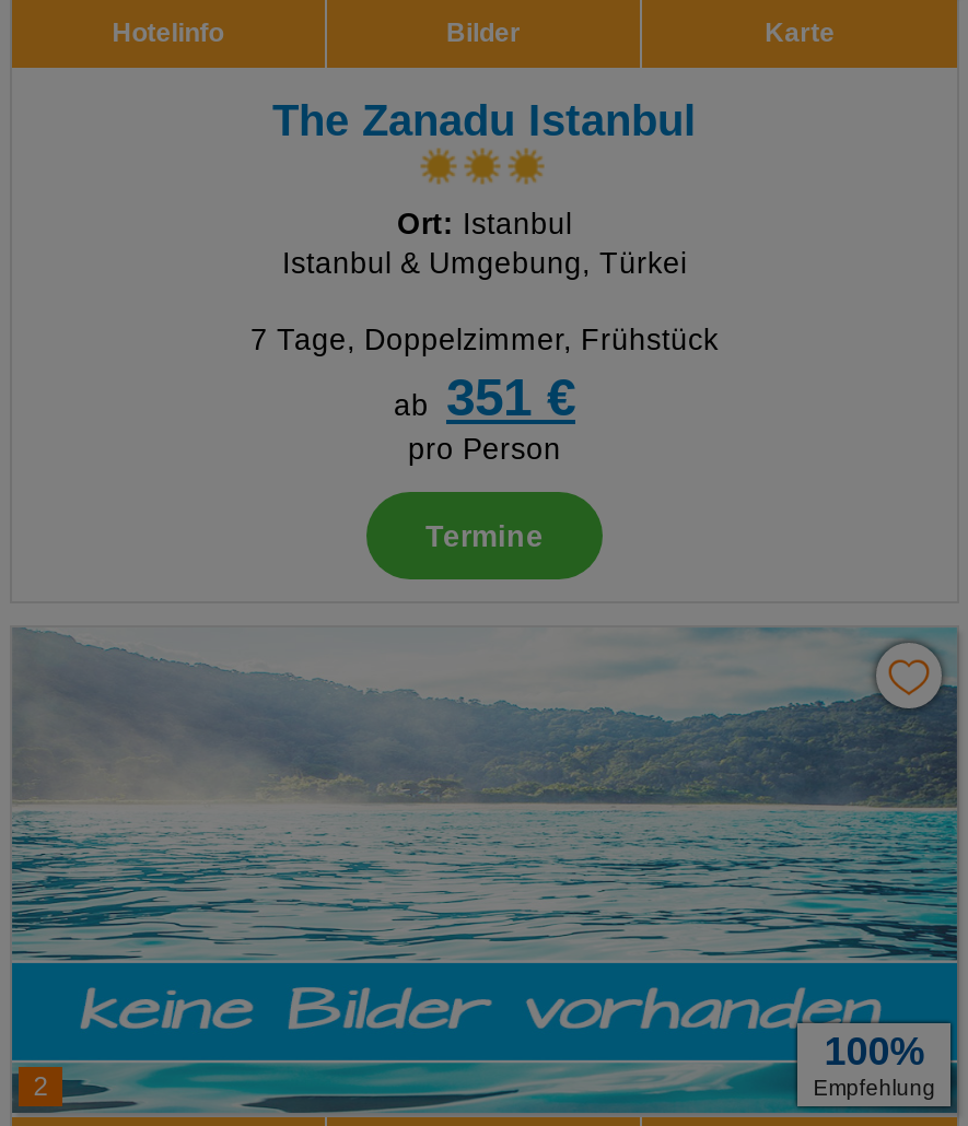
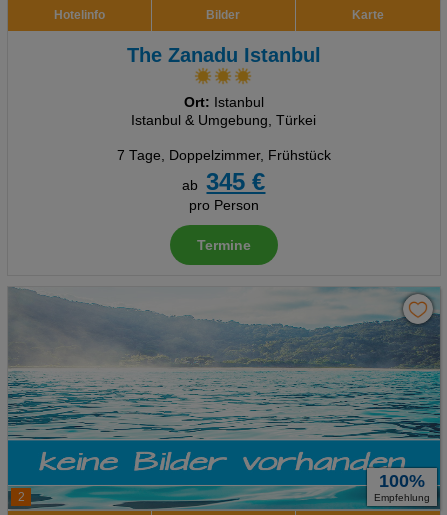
- ab 351 €
+ ab 345 €
